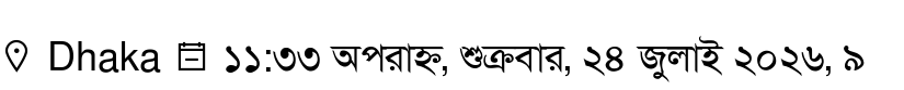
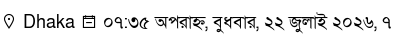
- ১১:৩৩ অপরাহ্ন, শুক্রবার, ২৪ জুলাই ২০২৬, ৯
+ ০৭:৩৫ অপরাহ্ন, বুধবার, ২২ জুলাই ২০২৬, ৭
